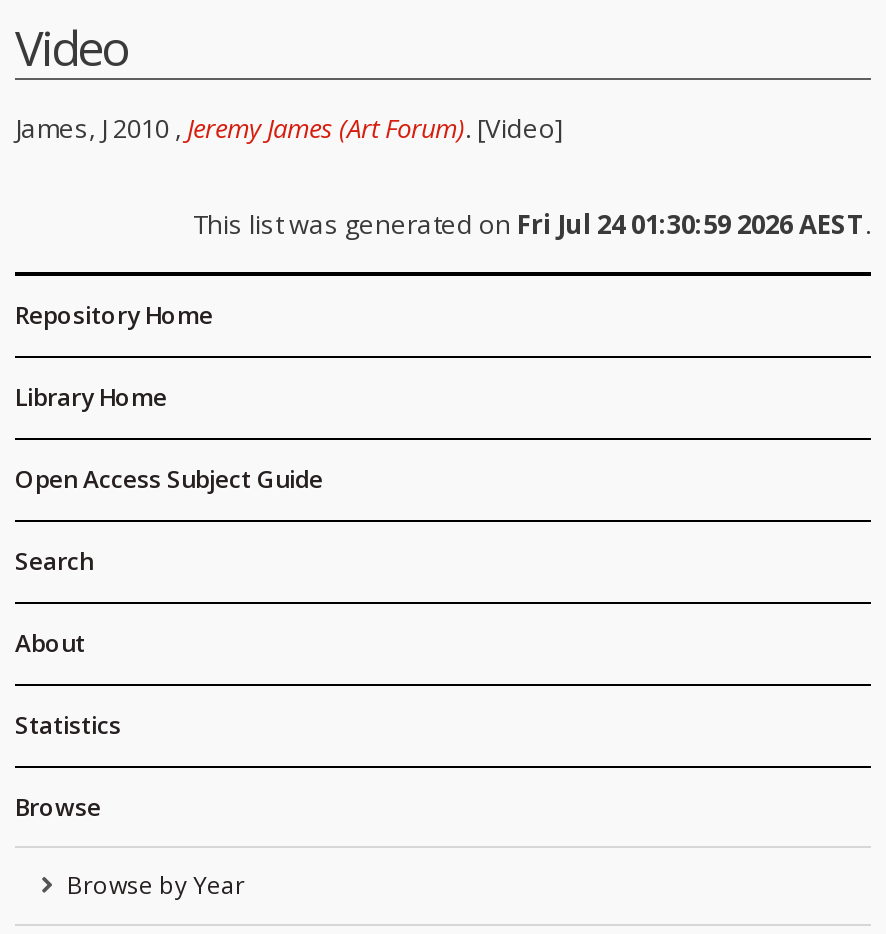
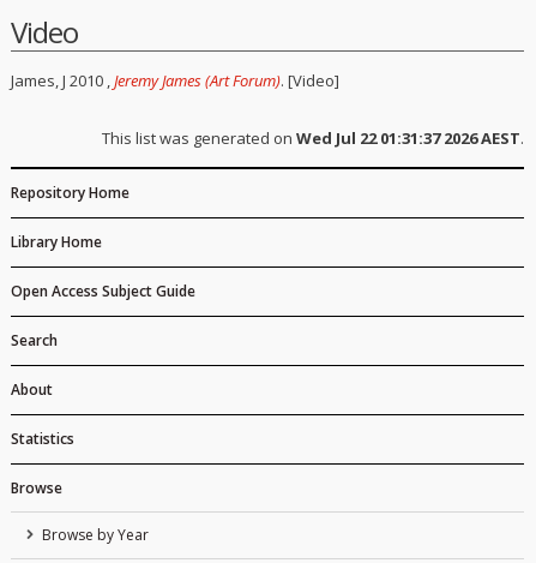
- This list was generated on Fri Jul 24 01:30:59 2026 AEST.
+ This list was generated on Wed Jul 22 01:31:37 2026 AEST.
